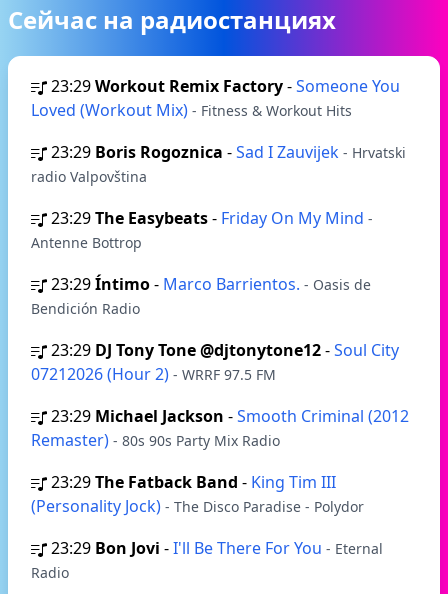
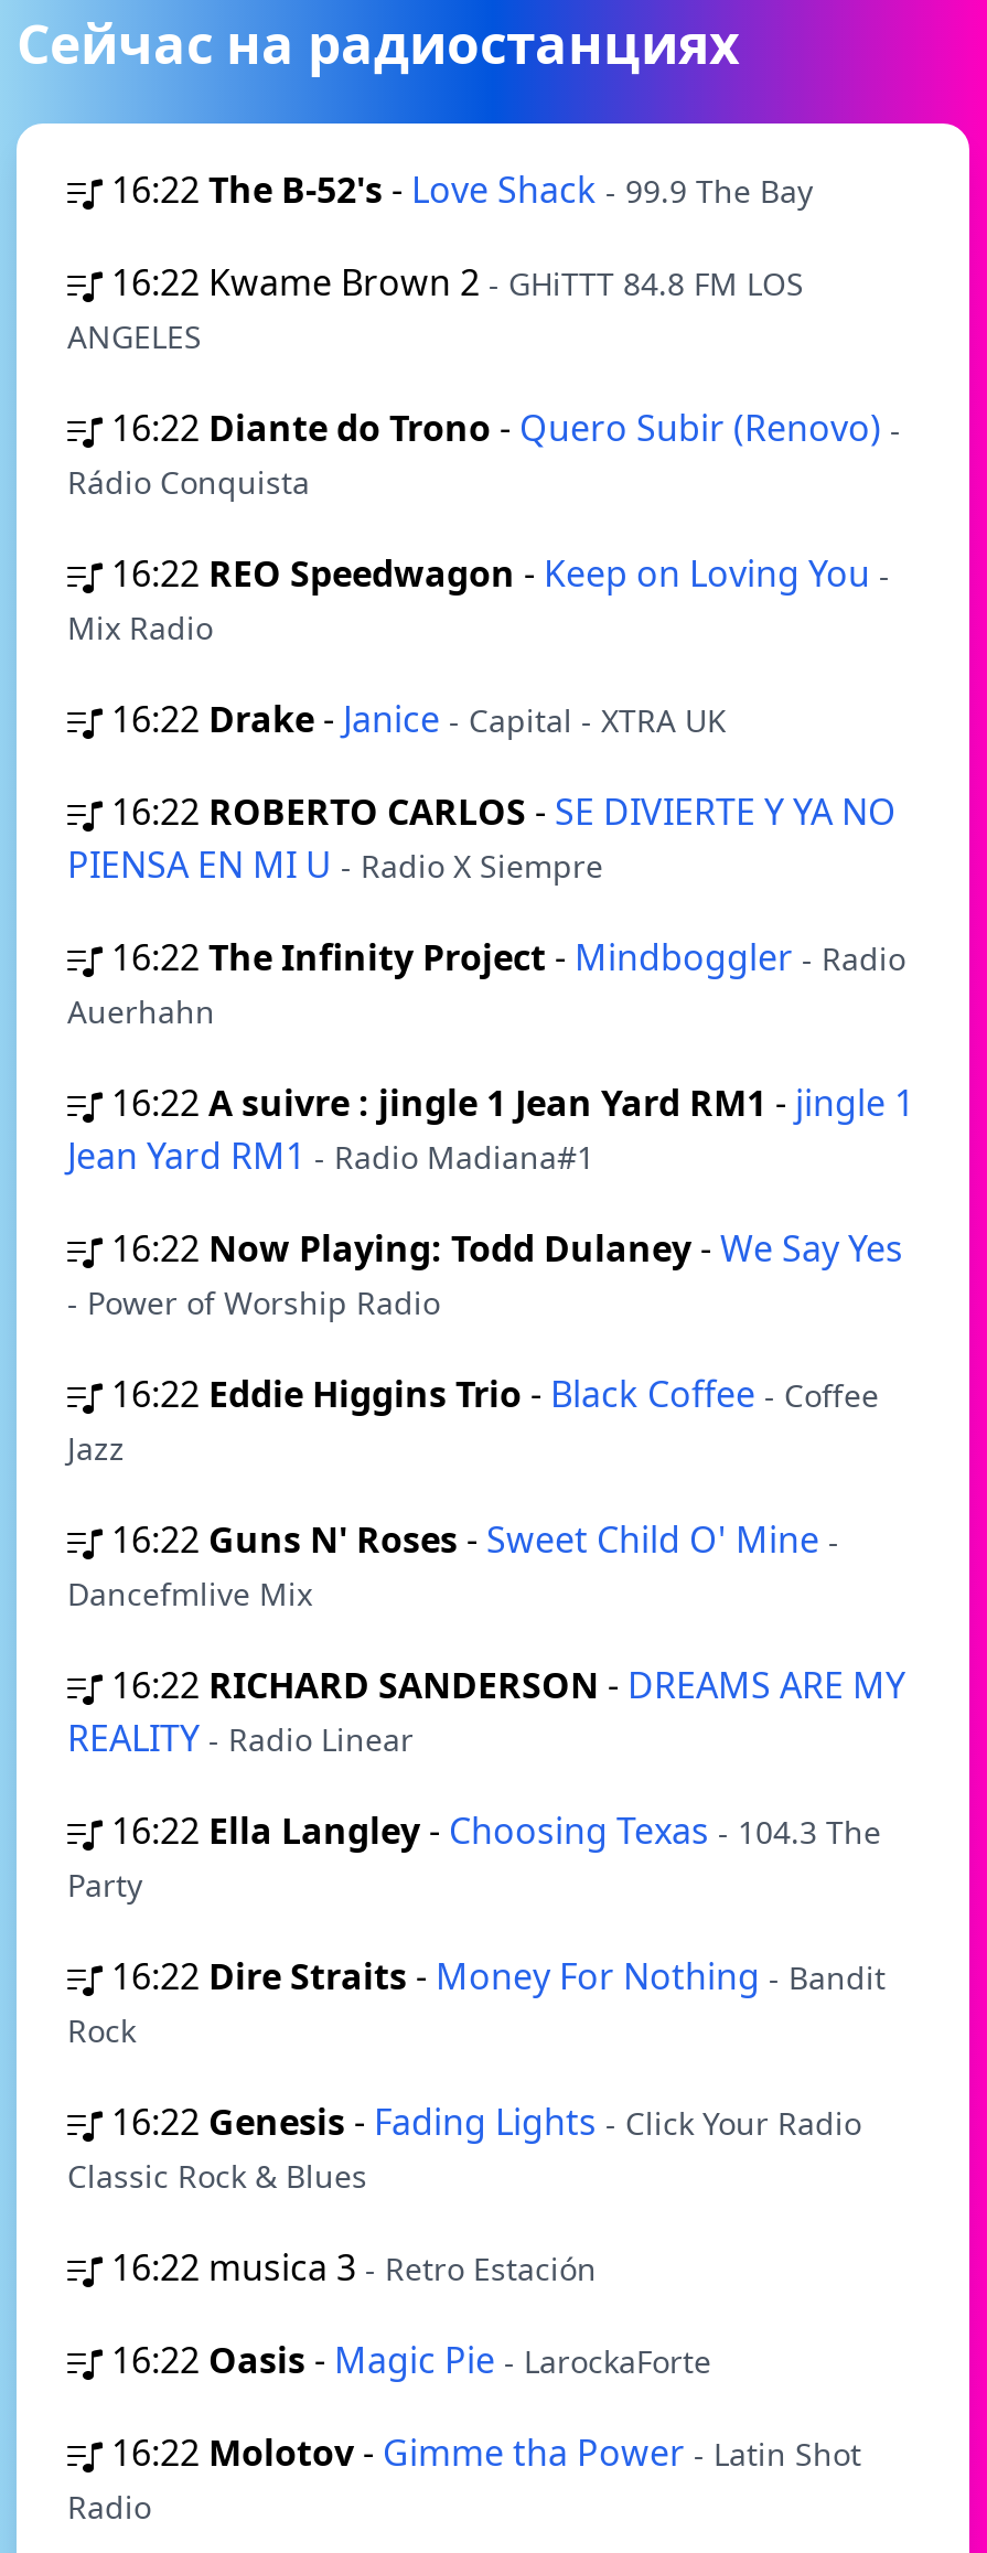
- 23:29 Workout Remix Factory - Someone You
- Loved (Workout Mix) - Fitness & Workout Hits
- 23:29 Boris Rogoznica - Sad I Zauvijek - Hrvatski
- radio Valpovština
- 23:29 The Easybeats - Friday On My Mind -
- Antenne Bottrop
- 23:29 Íntimo - Marco Barrientos. - Oasis de
- Bendición Radio
- 23:29 DJ Tony Tone @djtonytone12 - Soul City
- 07212026 (Hour 2) - WRRF 97.5 FM
- 23:29 Michael Jackson - Smooth Criminal (2012
- Remaster) - 80s 90s Party Mix Radio
- 23:29 The Fatback Band - King Tim III
- (Personality Jock) - The Disco Paradise - Polydor
- 23:29 Bon Jovi - I'll Be There For You - Eternal
+ 16:22 The B-52's - Love Shack - 99.9 The Bay
+ 16:22 Kwame Brown 2 - GHiTTT 84.8 FM LOS
+ ANGELES
+ 16:22 Diante do Trono - Quero Subir (Renovo) -
+ Rádio Conquista
+ 16:22 REO Speedwagon - Keep on Loving You -
+ Mix Radio
+ 16:22 Drake - Janice - Capital - XTRA UK
+ 16:22 ROBERTO CARLOS - SE DIVIERTE Y YA NO
+ PIENSA EN MI U - Radio X Siempre
+ 16:22 The Infinity Project - Mindboggler - Radio
+ Auerhahn
+ 16:22 A suivre : jingle 1 Jean Yard RM1 - jingle 1
+ Jean Yard RM1 - Radio Madiana#1
+ 16:22 Now Playing: Todd Dulaney - We Say Yes
+ - Power of Worship Radio
+ 16:22 Eddie Higgins Trio - Black Coffee - Coffee
+ Jazz
+ 16:22 Guns N' Roses - Sweet Child O' Mine -
+ Dancefmlive Mix
+ 16:22 RICHARD SANDERSON - DREAMS ARE MY
+ REALITY - Radio Linear
+ 16:22 Ella Langley - Choosing Texas - 104.3 The
+ Party
+ 16:22 Dire Straits - Money For Nothing - Bandit
+ Rock
+ 16:22 Genesis - Fading Lights - Click Your Radio
+ Classic Rock & Blues
+ 16:22 musica 3 - Retro Estación
+ 16:22 Oasis - Magic Pie - LarockaForte
+ 16:22 Molotov - Gimme tha Power - Latin Shot
